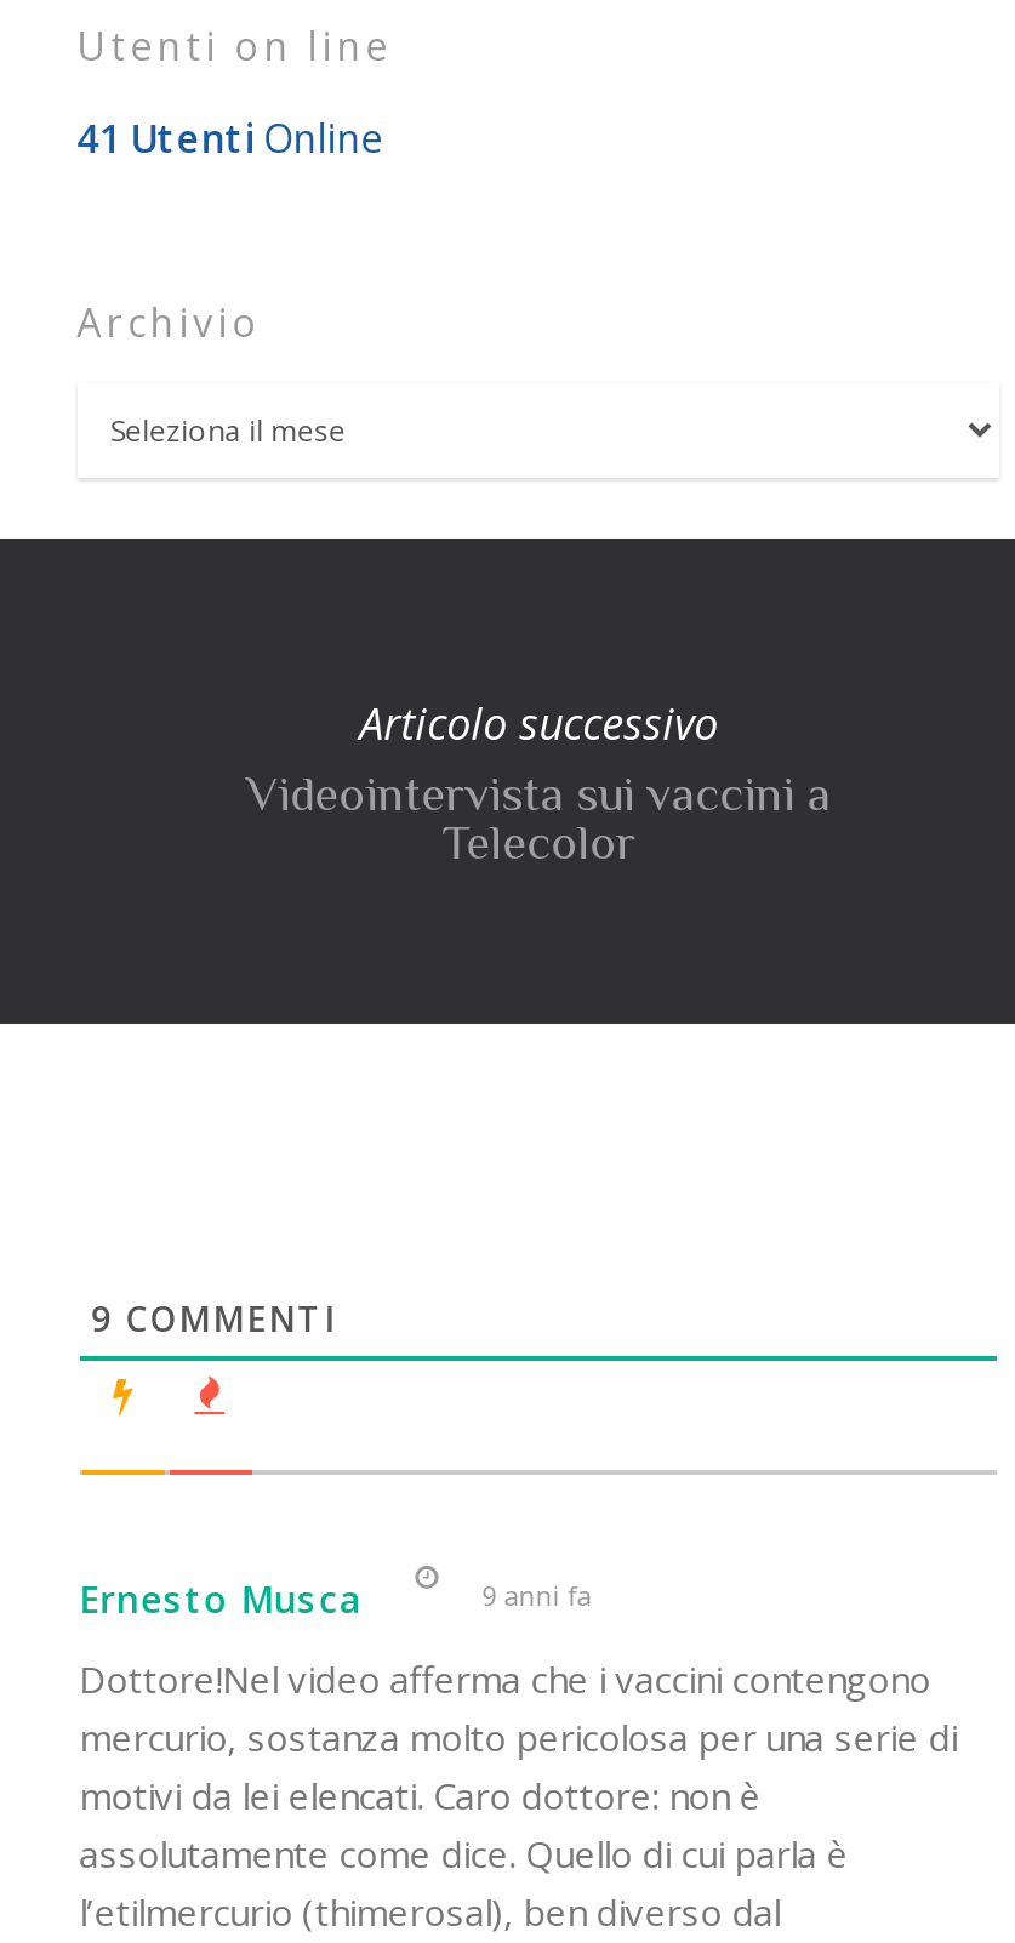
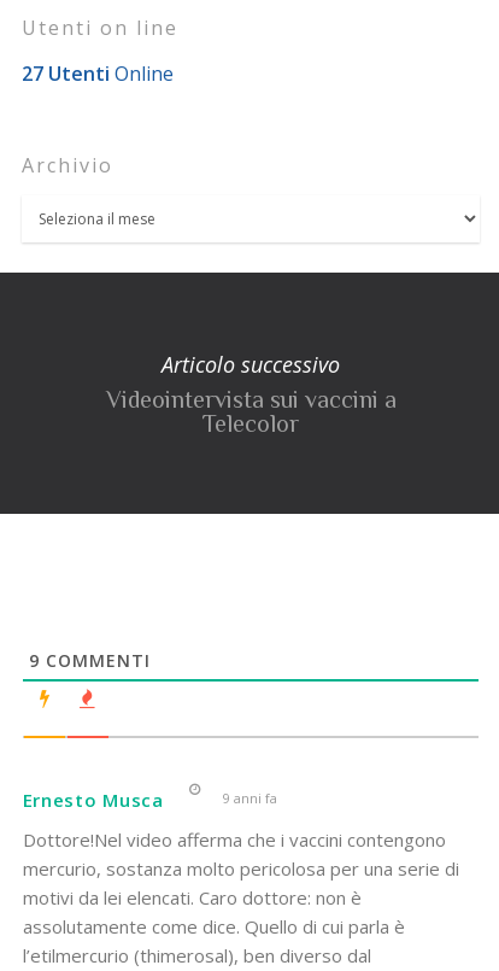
- 41 Utenti Online
+ 27 Utenti Online
